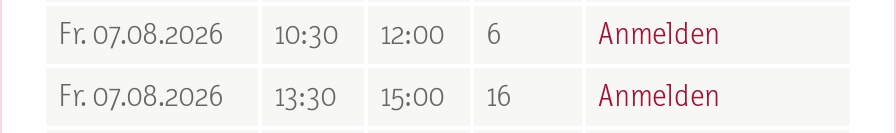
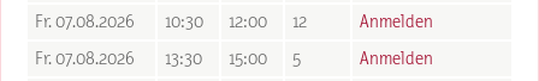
- Fr. 07.08.2026 10:30 12:00 6
+ Fr. 07.08.2026 10:30 12:00 12

- Fr. 07.08.2026 13:30 15:00 16
+ Fr. 07.08.2026 13:30 15:00 5
